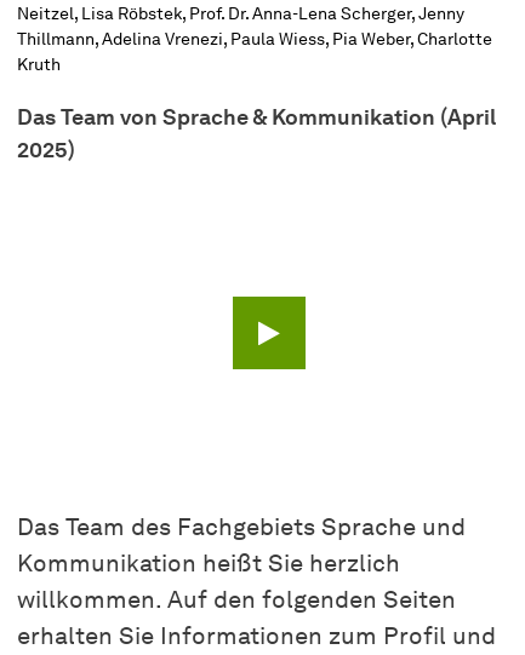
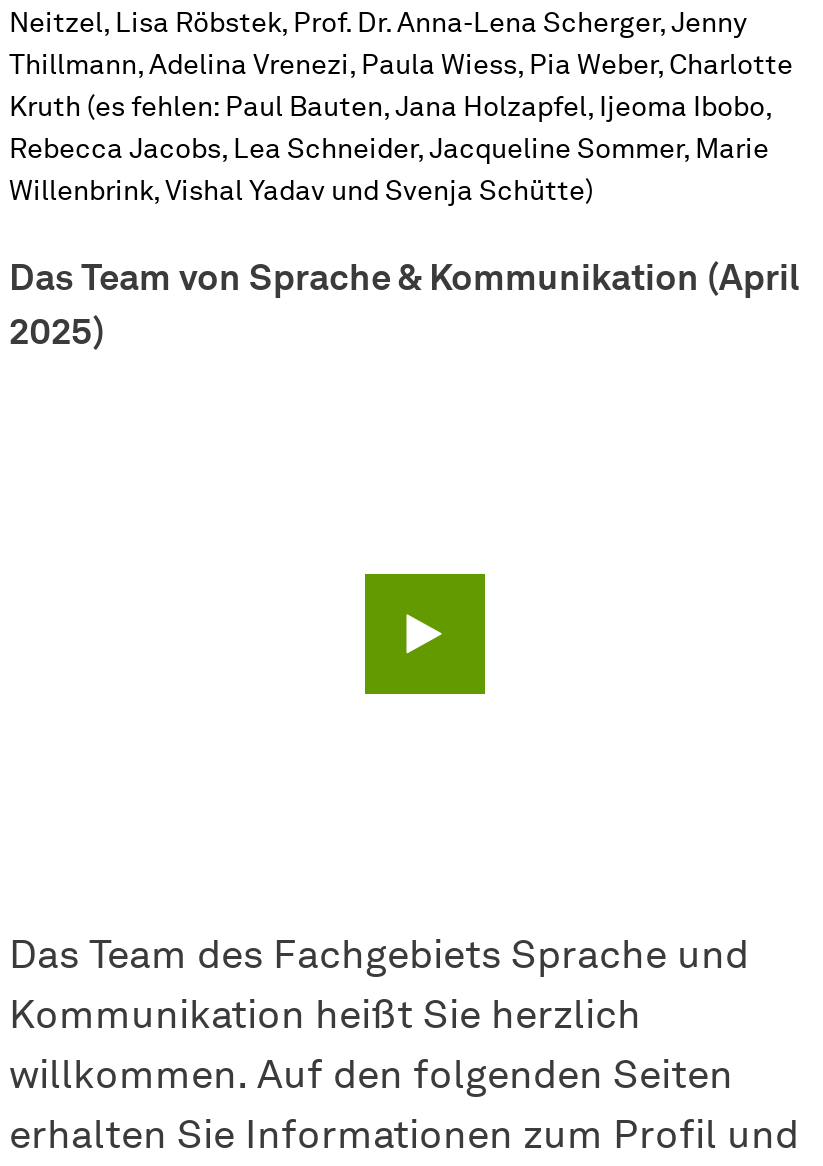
- Kruth
+ Kruth (es fehlen: Paul Bauten, Jana Holzapfel, Ijeoma Ibobo,
+ Rebecca Jacobs, Lea Schneider, Jacqueline Sommer, Marie
+ Willenbrink, Vishal Yadav und Svenja Schütte)
